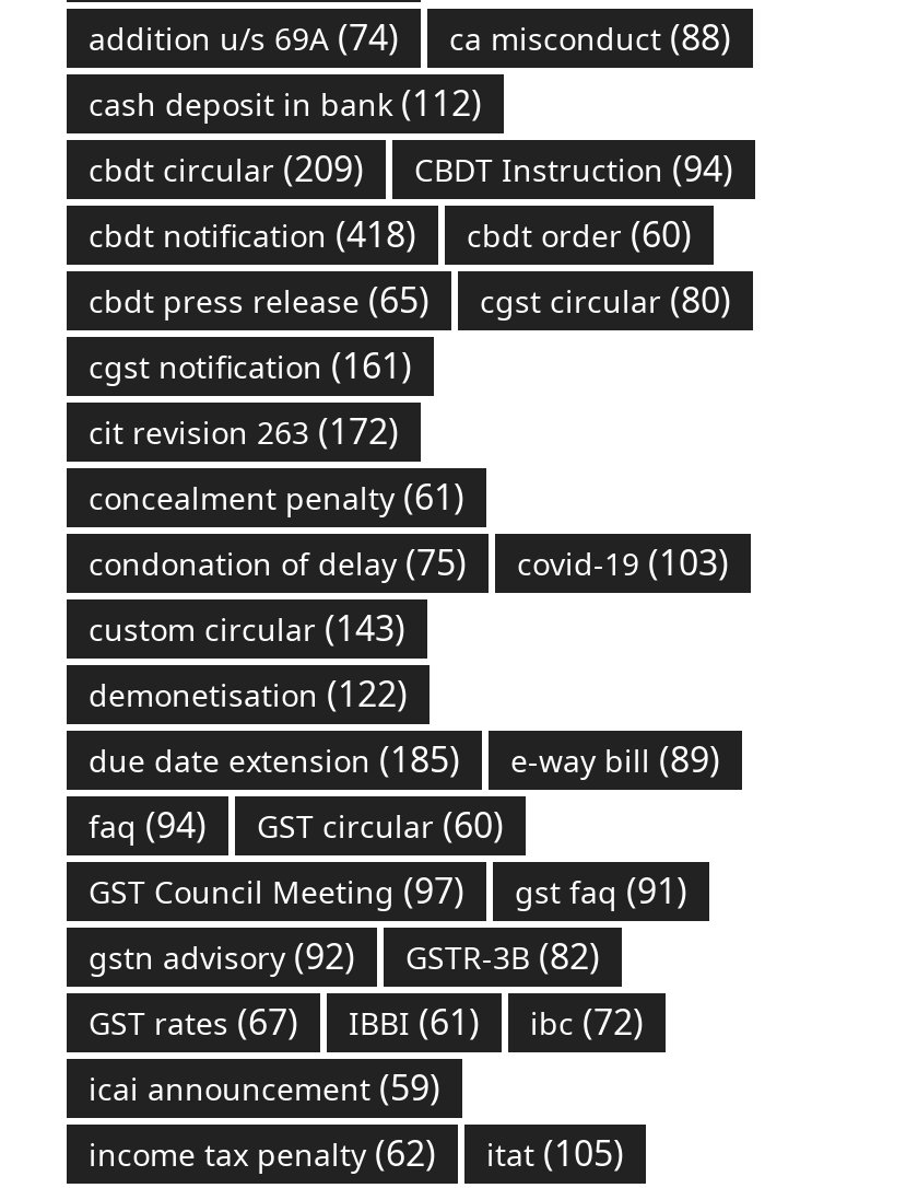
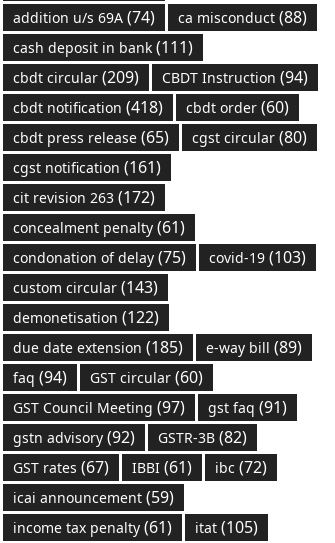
- cash deposit in bank (112)
+ cash deposit in bank (111)

- income tax penalty (62)
+ income tax penalty (61)
